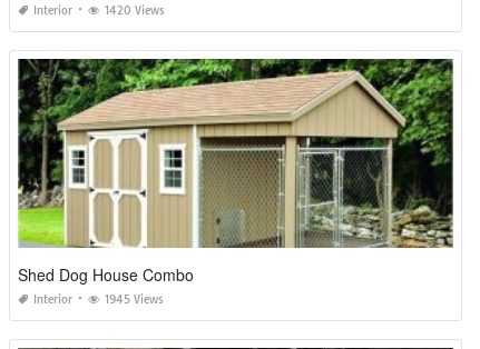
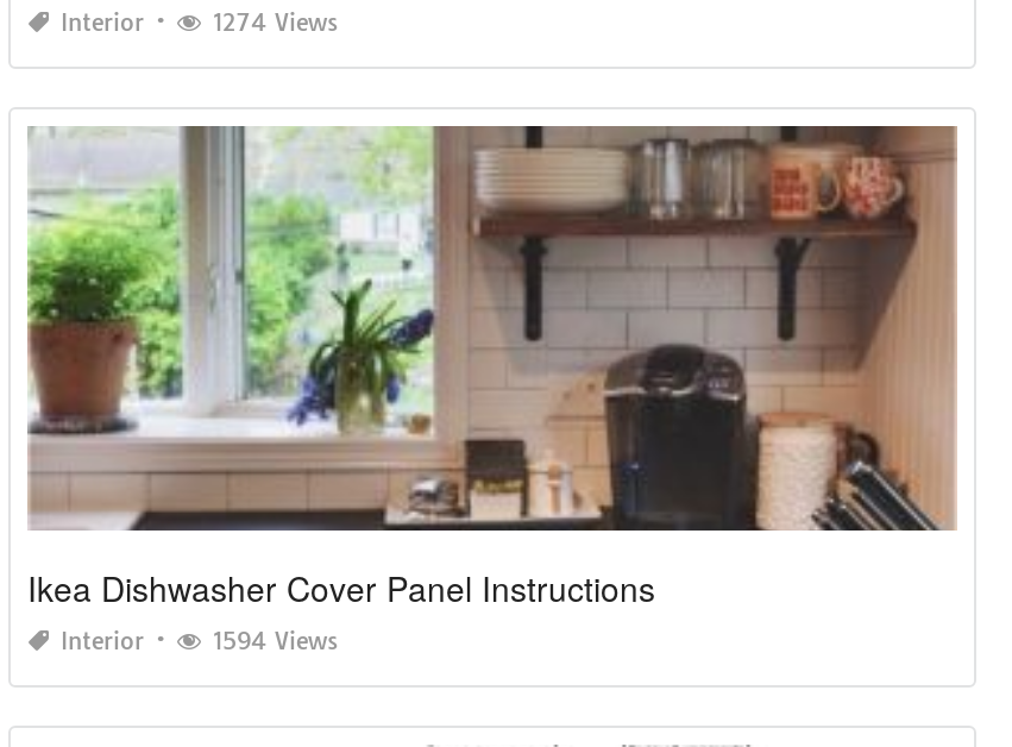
- 1420 Views
+ 1274 Views

- [image]
- Shed Dog House Combo
+ [image]
+ Ikea Dishwasher Cover Panel Instructions

- 1945 Views
+ 1594 Views
